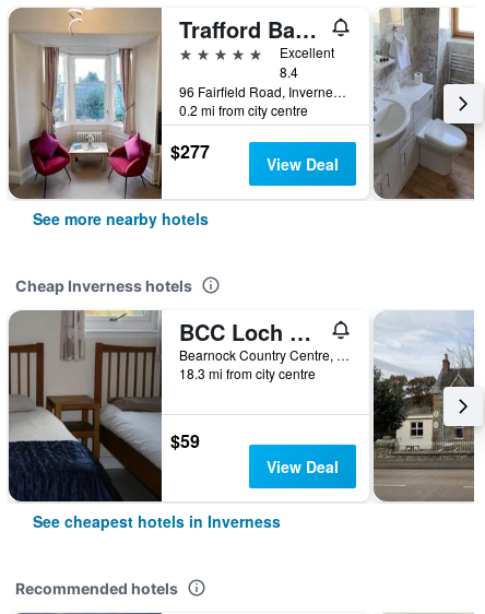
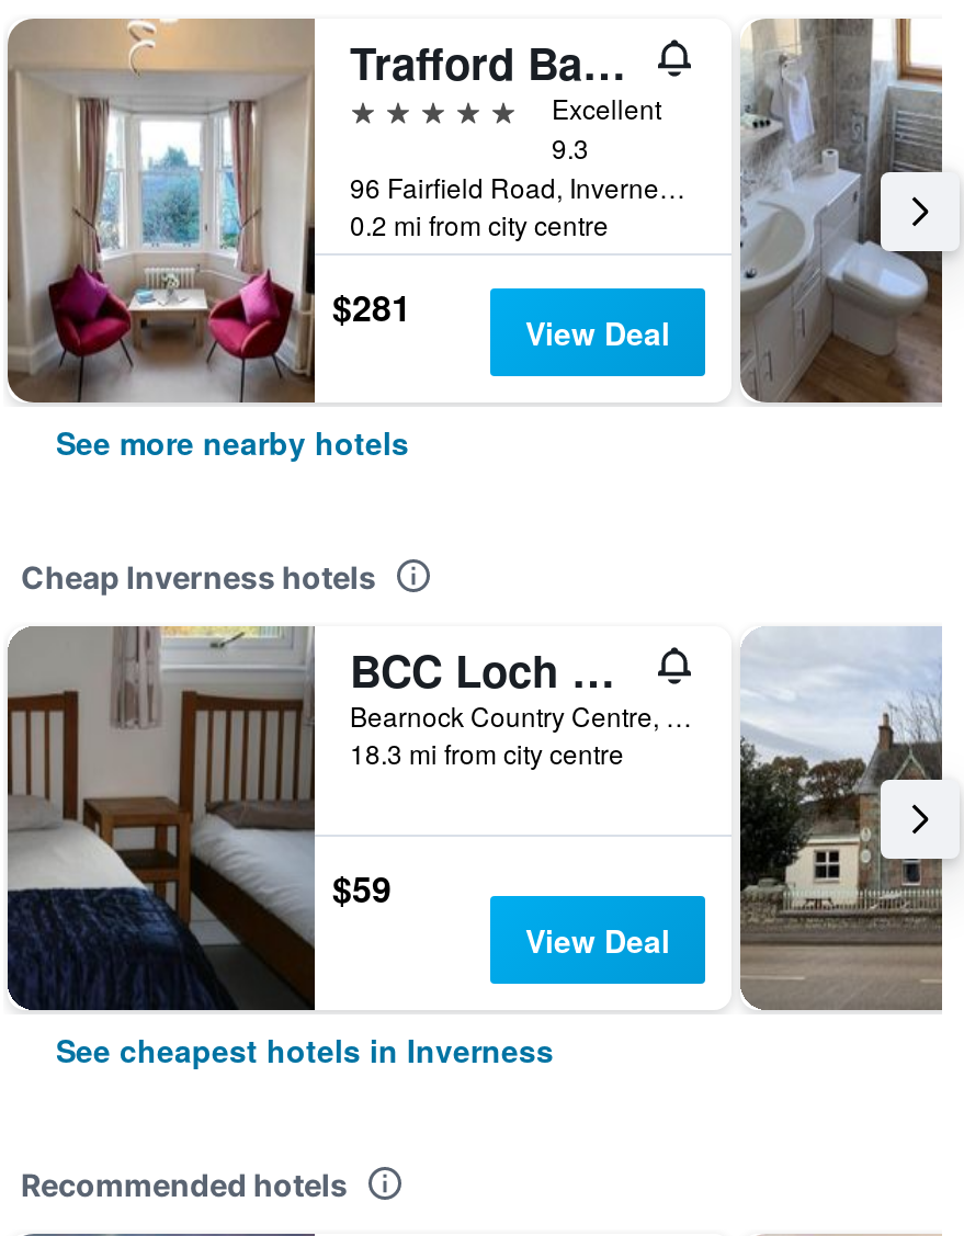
- 8.4
+ 9.3

- $277
+ $281
